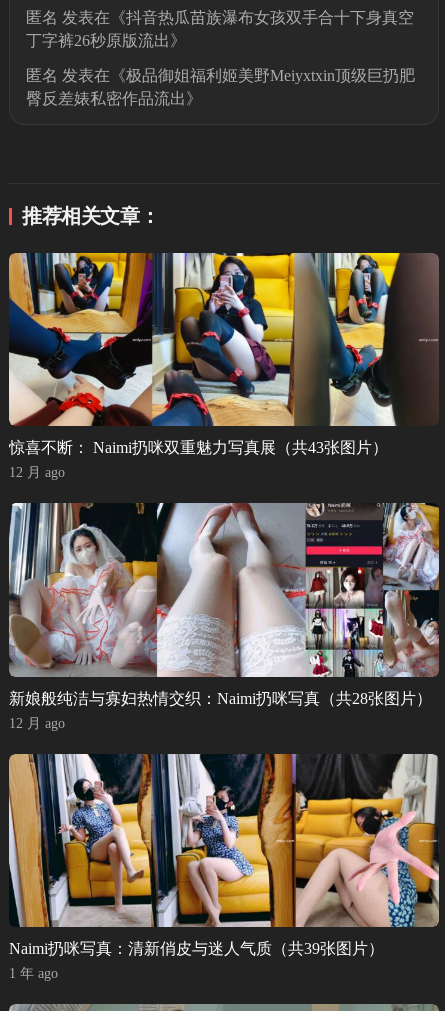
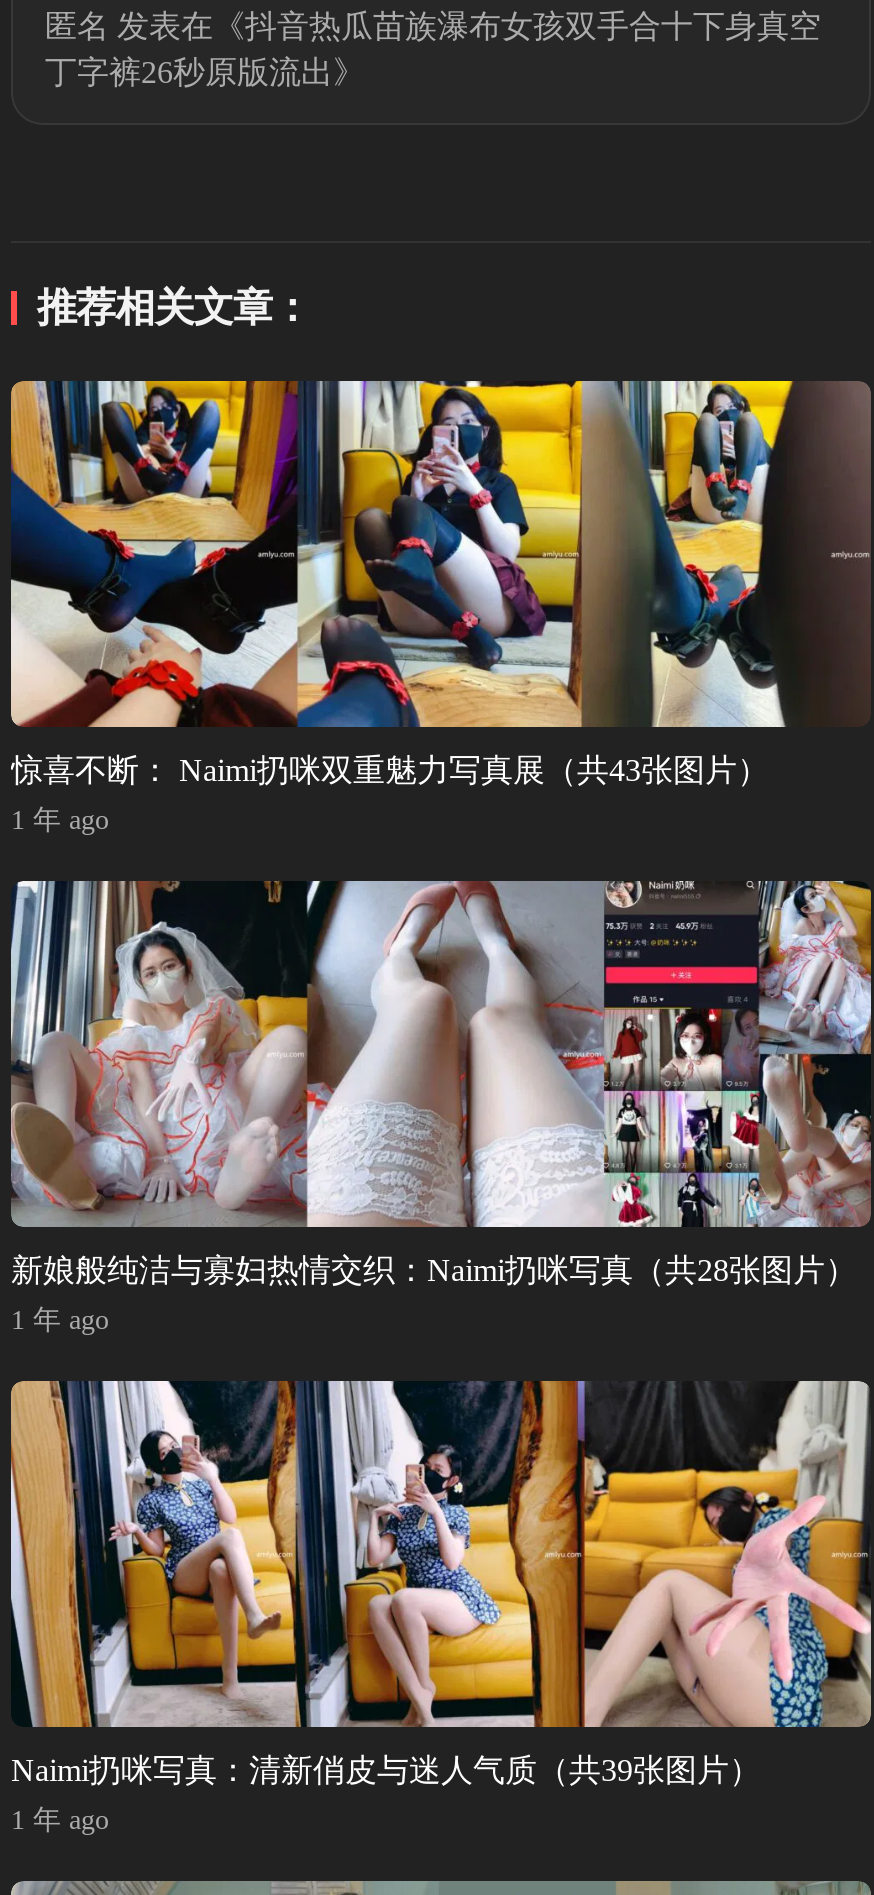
- 匿名发表在《极品御姐福利姬美野Meiyxtxin顶级巨扔肥
- 臀反差婊私密作品流出》

- 12 月 ago
+ 1 年 ago

- 12 月 ago
+ 1 年 ago
